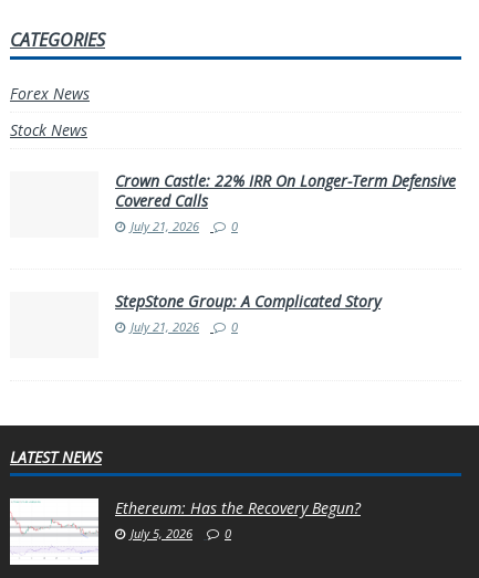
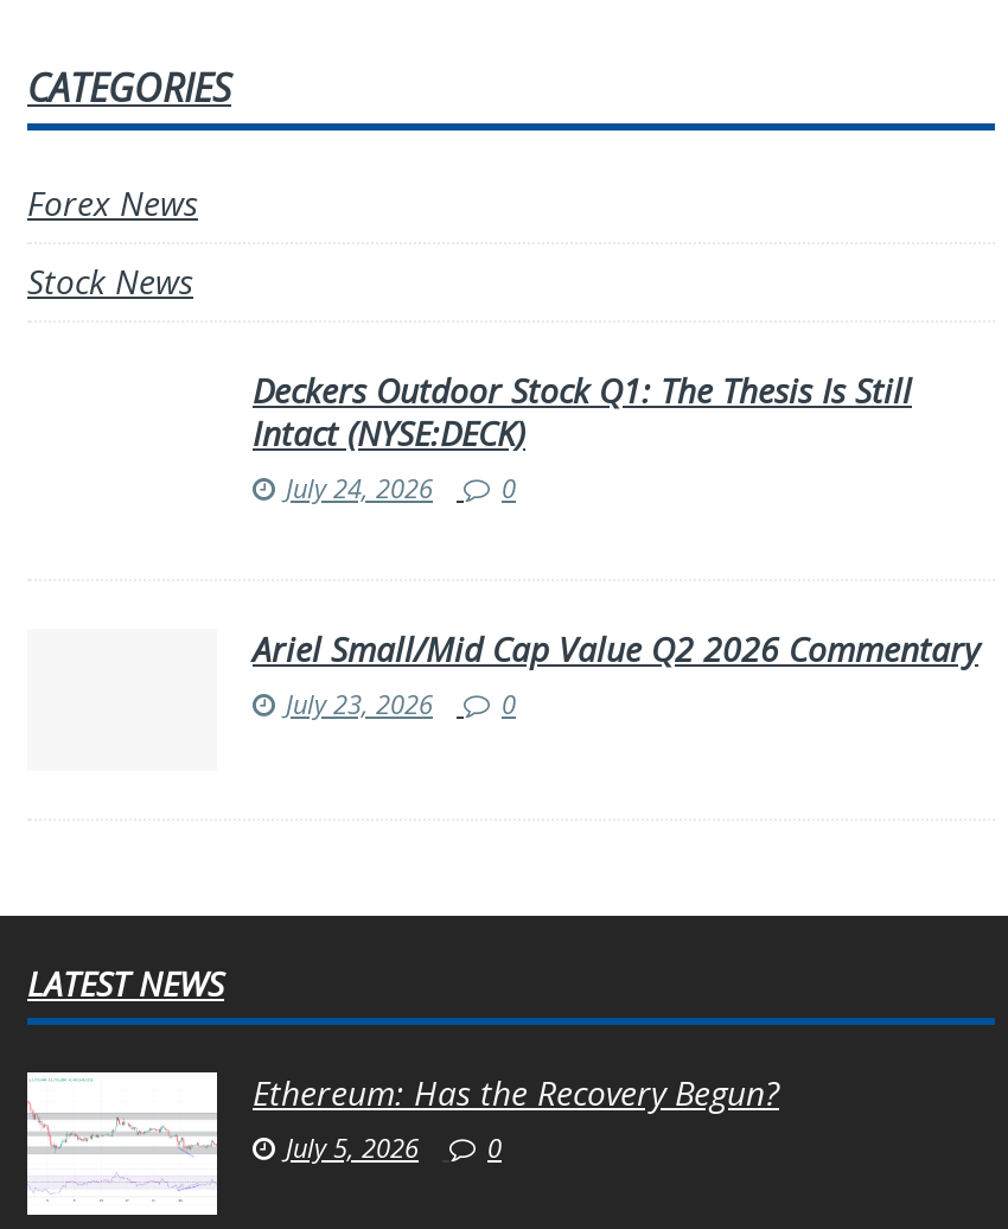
- Crown Castle: 22% IRR On Longer-Term Defensive
- Covered Calls
- July 21, 2026
+ Deckers Outdoor Stock Q1: The Thesis Is Still
+ Intact (NYSE:DECK)
+ July 24, 2026

- StepStone Group: A Complicated Story
- July 21, 2026
+ Ariel Small/Mid Cap Value Q2 2026 Commentary
+ July 23, 2026
